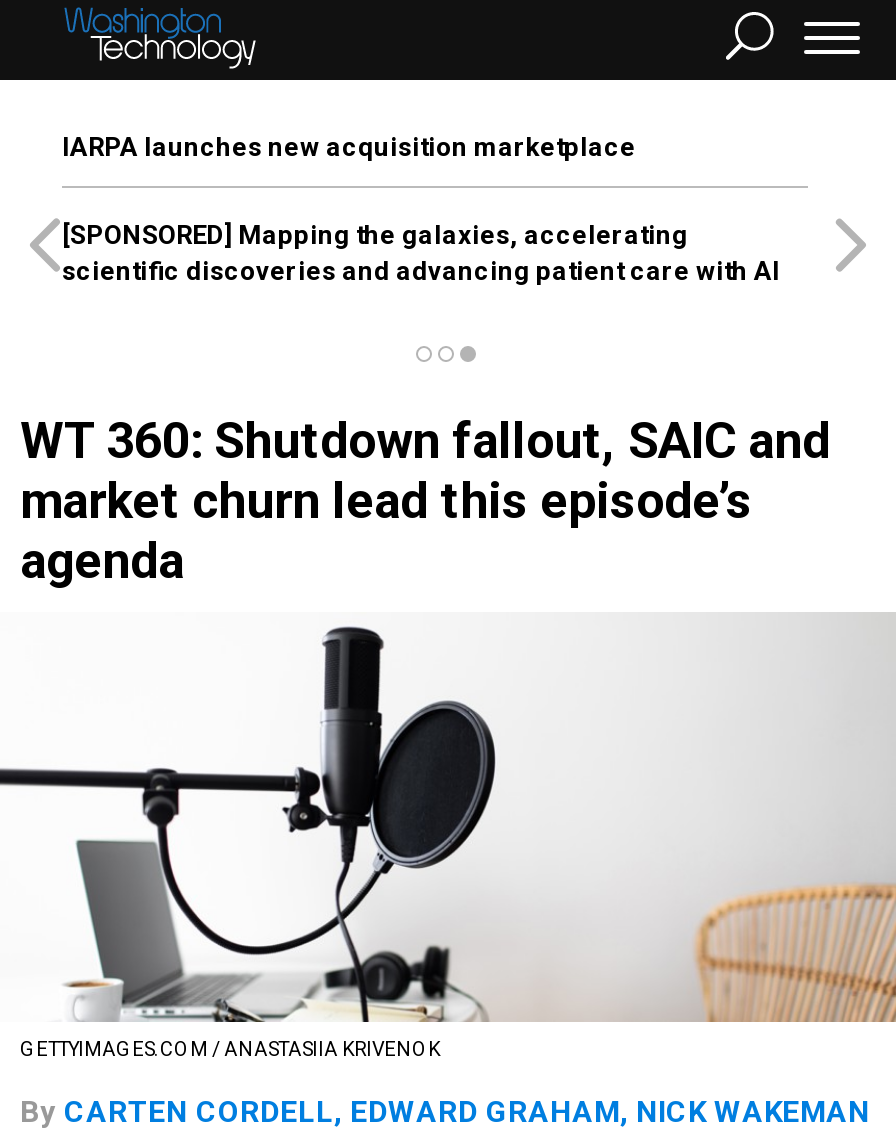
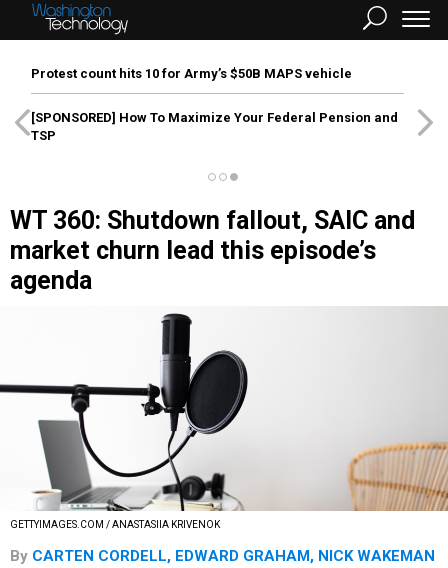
- IARPA launches new acquisition marketplace
+ Protest count hits 10 for Army’s $50B MAPS vehicle

- [SPONSORED] Mapping the galaxies, accelerating
- scientific discoveries and advancing patient care with AI
+ [SPONSORED] How To Maximize Your Federal Pension and
+ TSP
